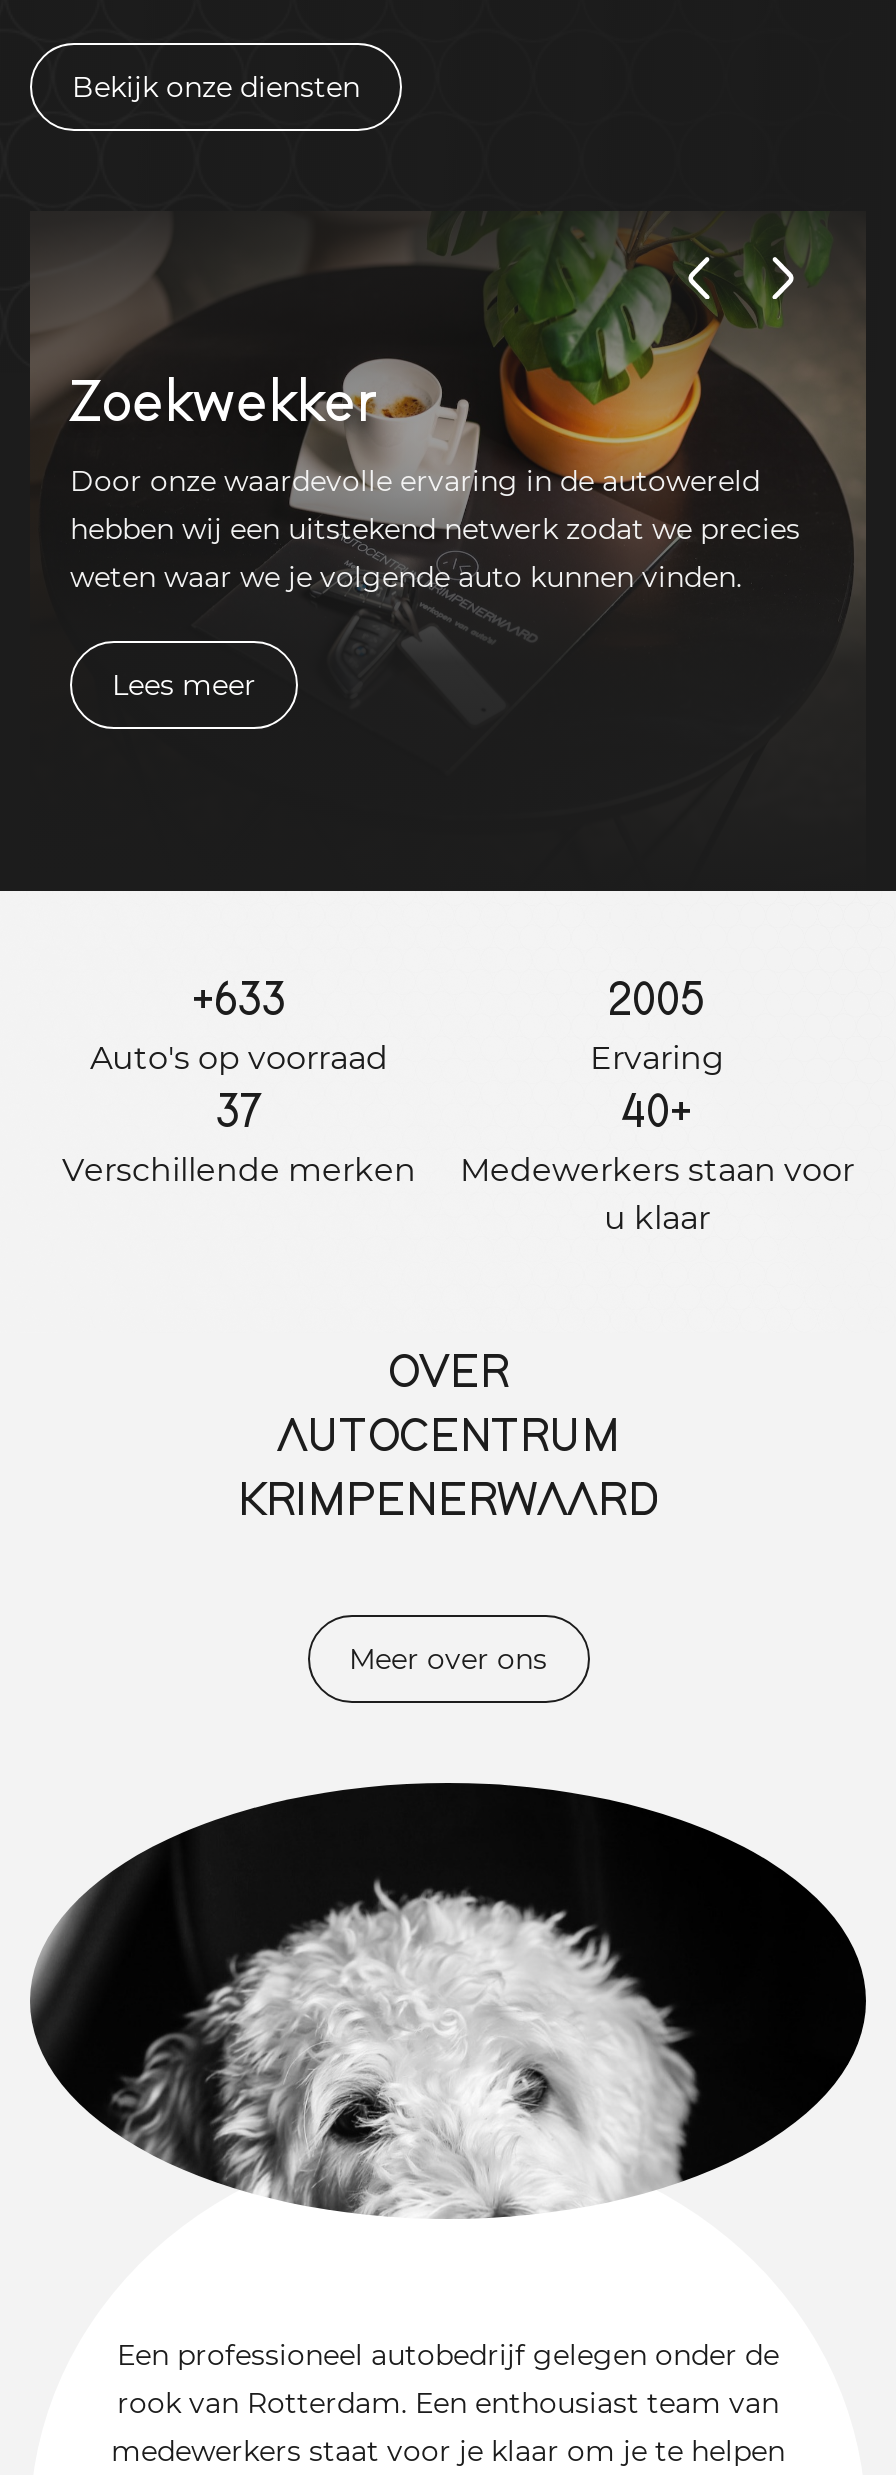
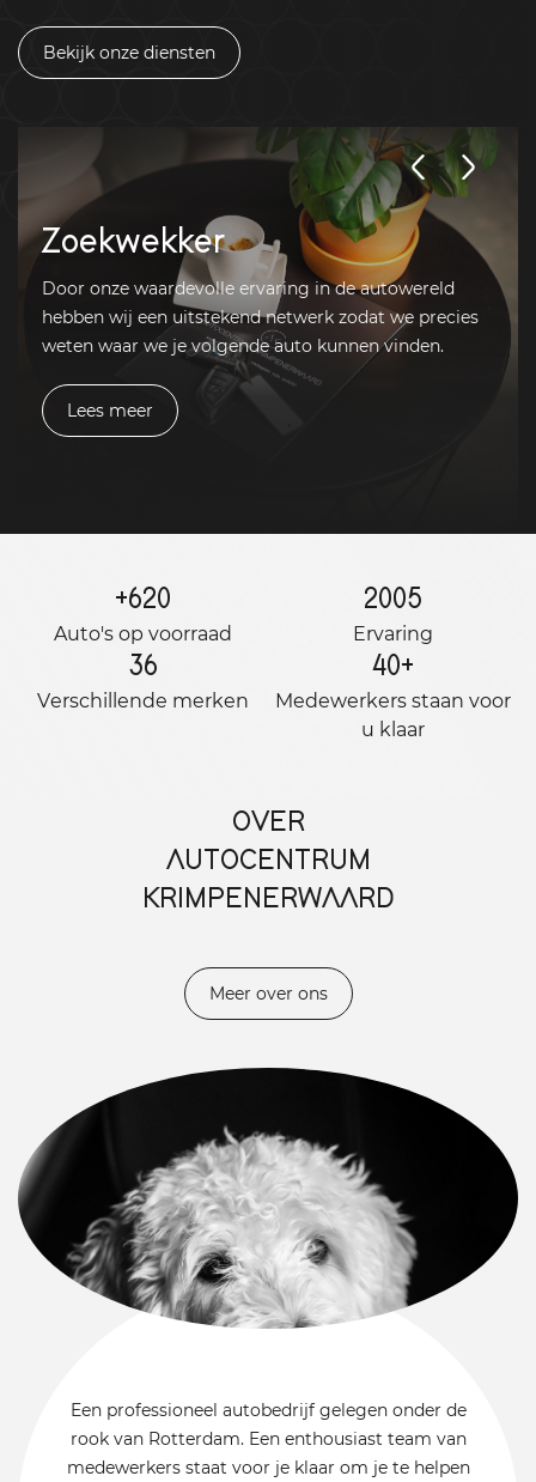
- +633
+ +620

- 37
+ 36
